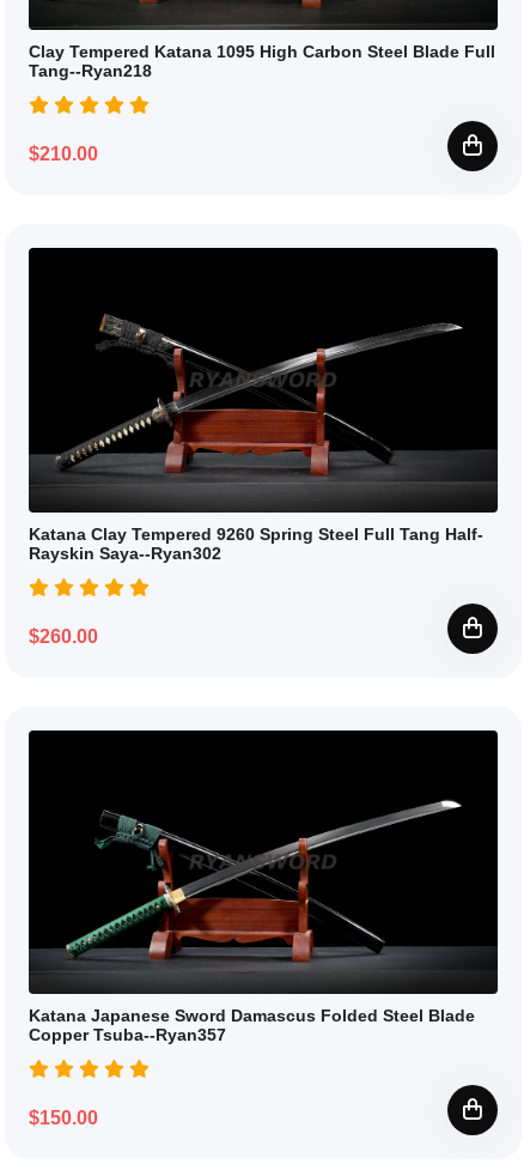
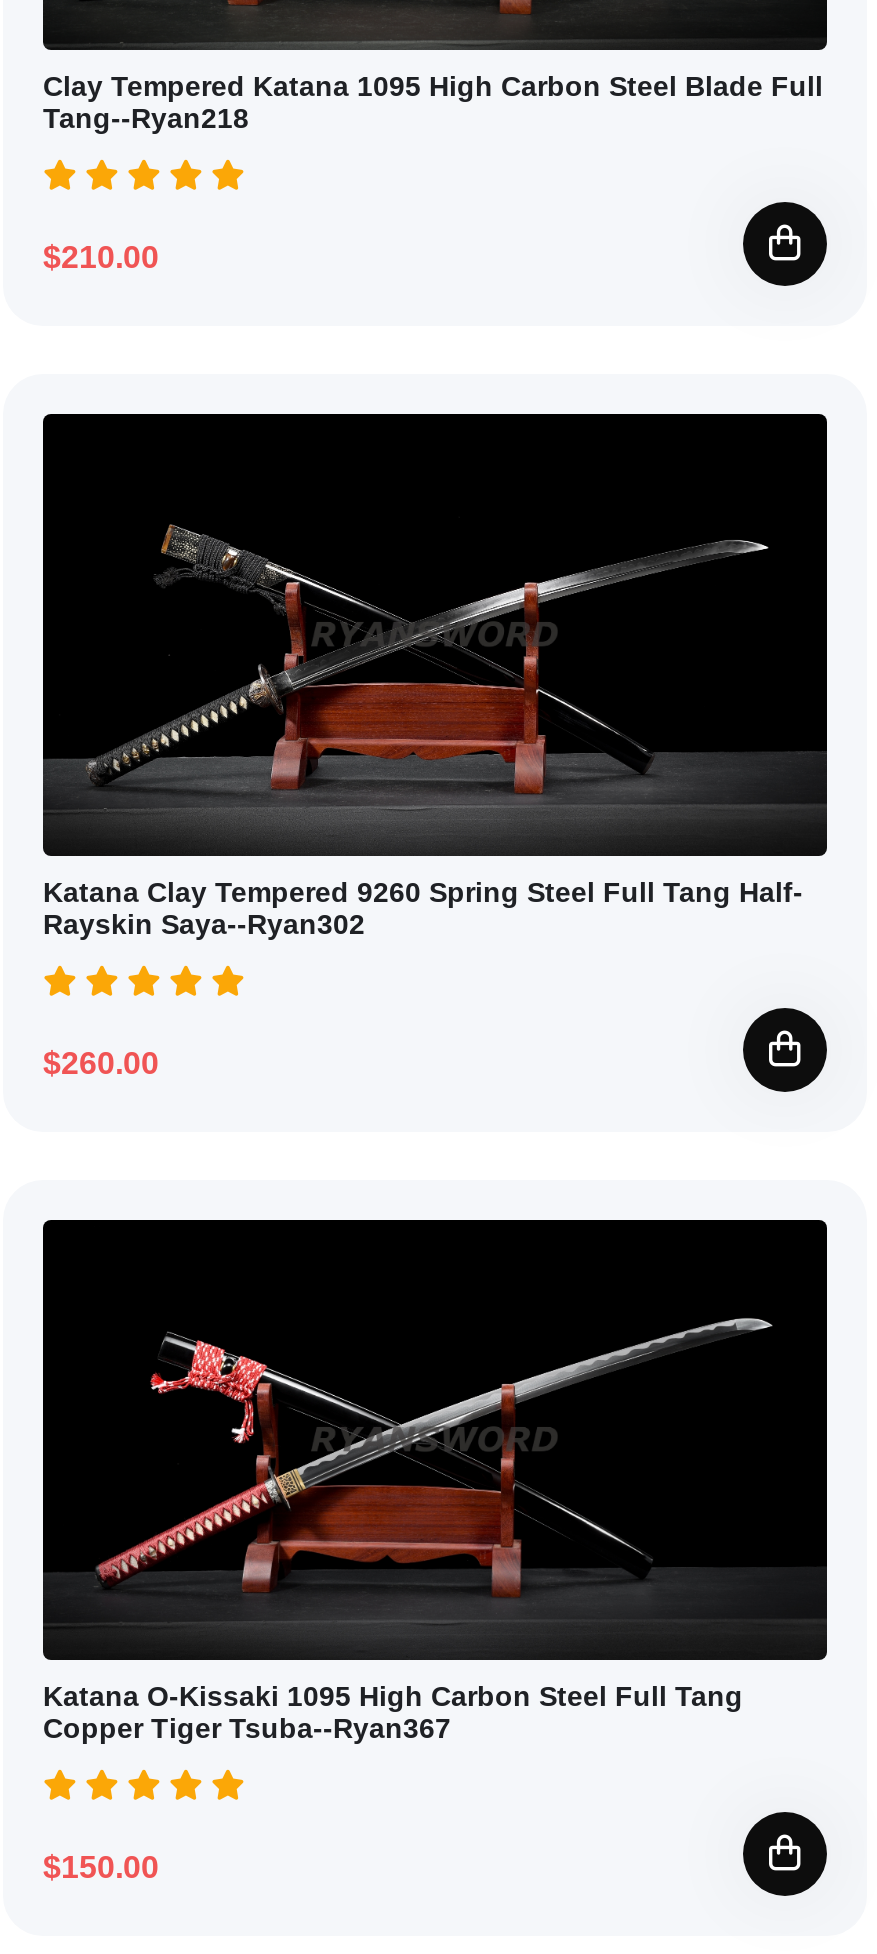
- [image]
- Katana Japanese Sword Damascus Folded Steel Blade
- Copper Tsuba--Ryan357
+ [image]
+ Katana O-Kissaki 1095 High Carbon Steel Full Tang
+ Copper Tiger Tsuba--Ryan367
